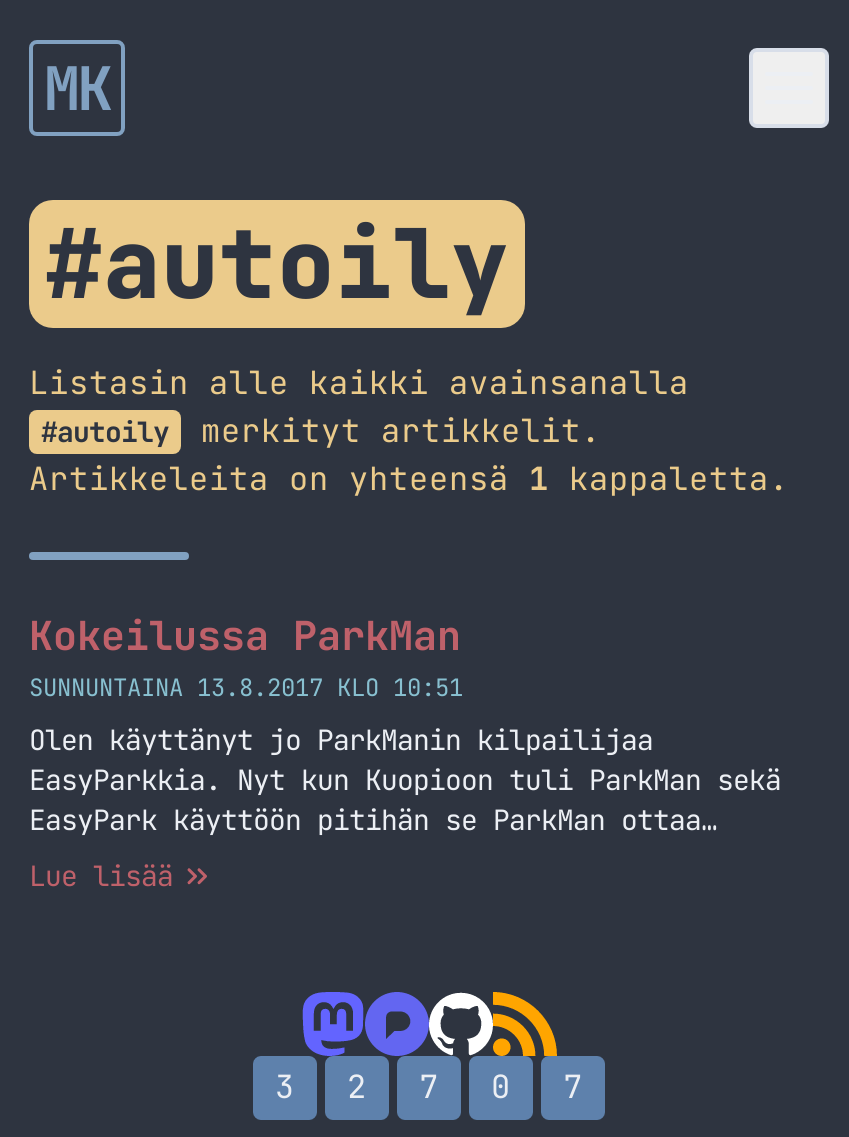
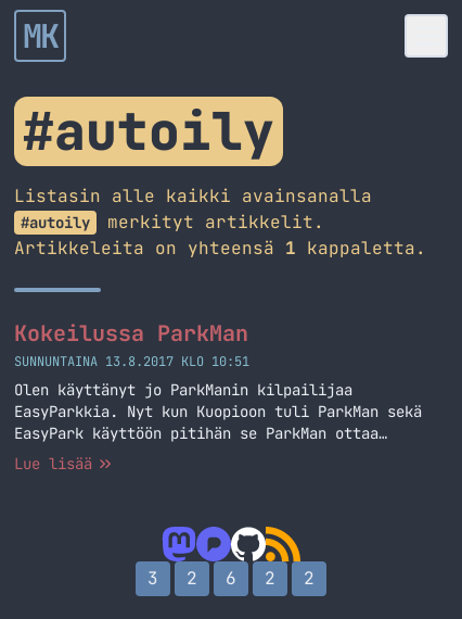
- 7
+ 6

- 0
+ 2

- 7
+ 2
